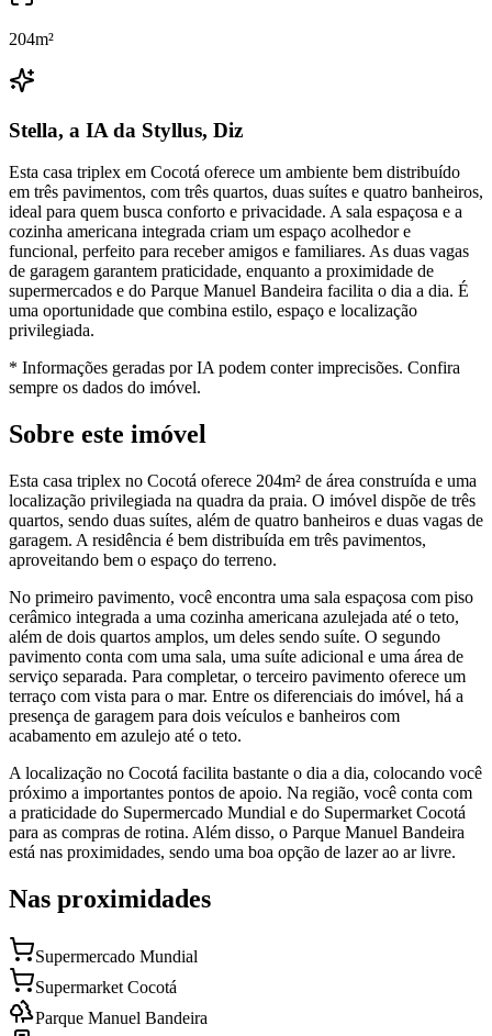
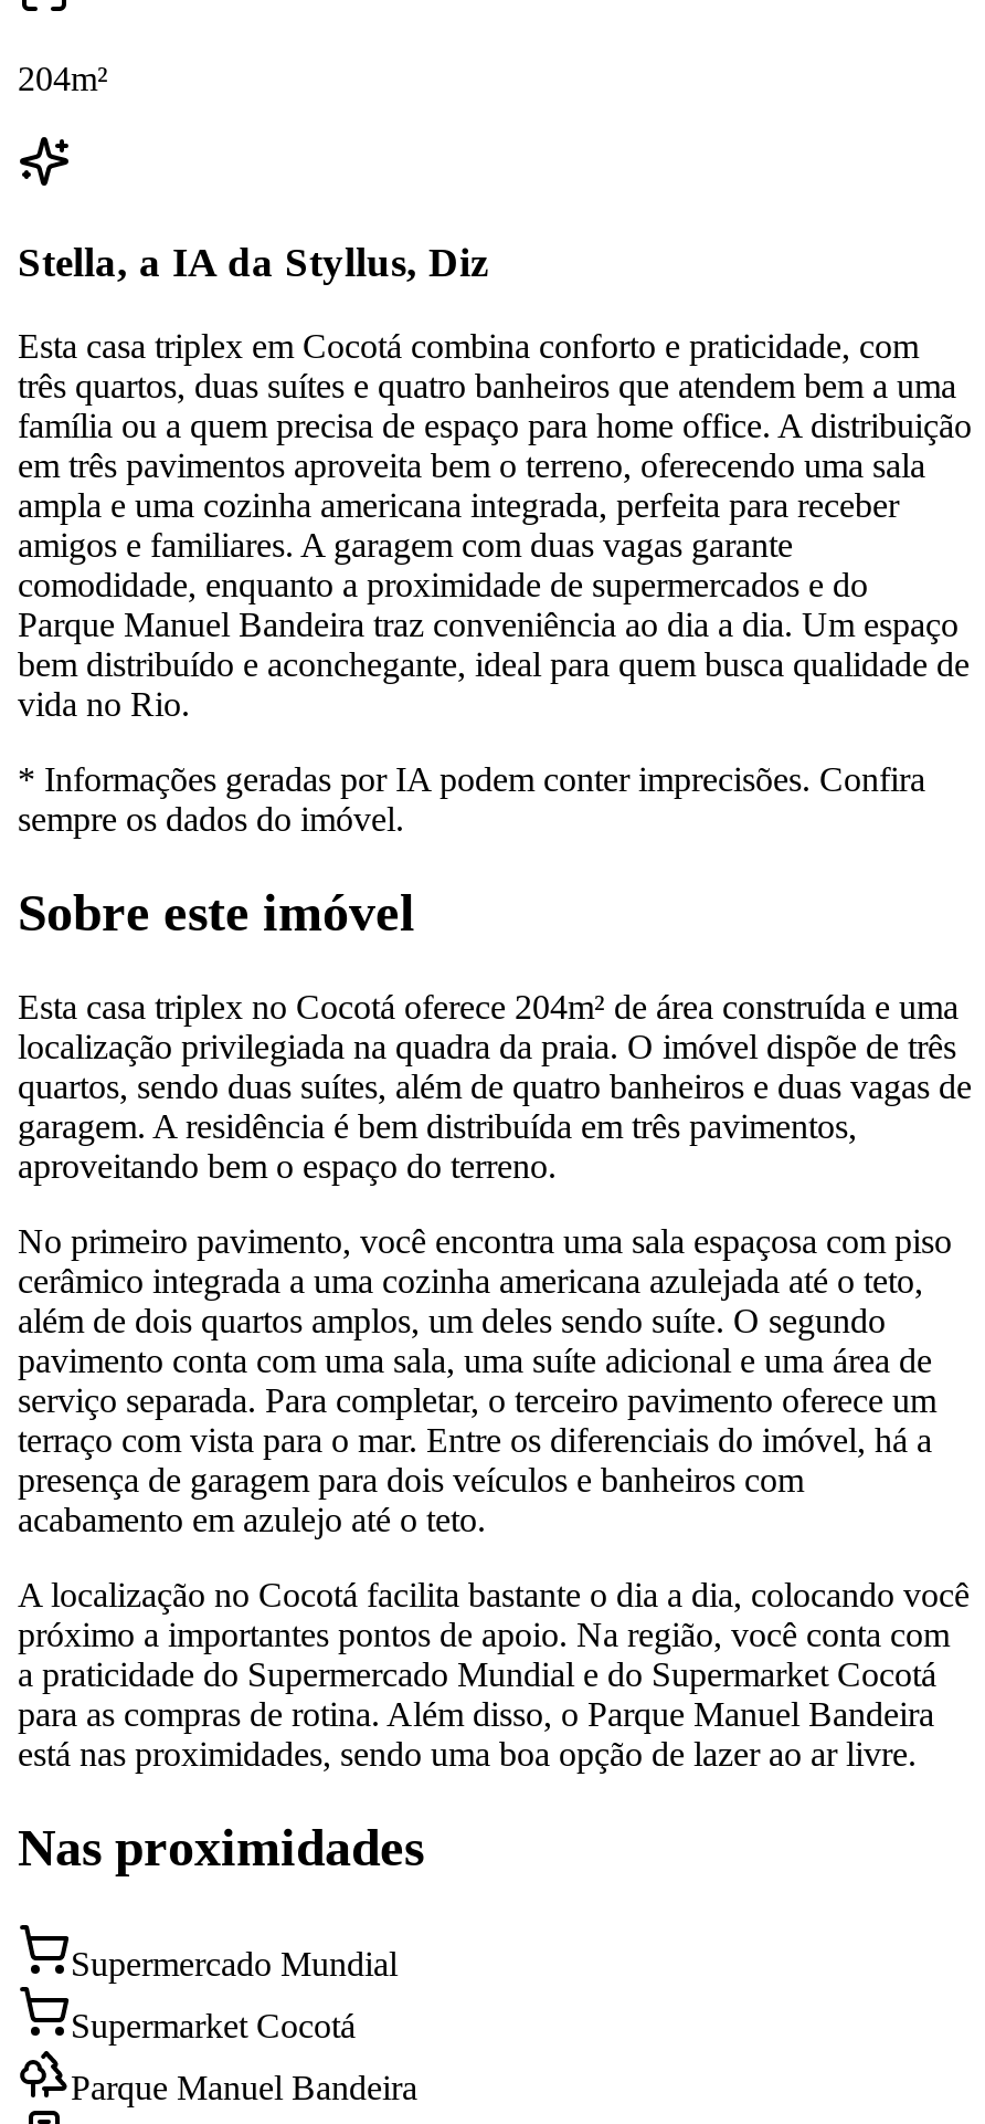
- Esta casa triplex em Cocotá oferece um ambiente bem distribuído
- em três pavimentos, com três quartos, duas suítes e quatro banheiros,
- ideal para quem busca conforto e privacidade. A sala espaçosa e a
- cozinha americana integrada criam um espaço acolhedor e
- funcional, perfeito para receber amigos e familiares. As duas vagas
- de garagem garantem praticidade, enquanto a proximidade de
- supermercados e do Parque Manuel Bandeira facilita o dia a dia. É
- uma oportunidade que combina estilo, espaço e localização
- privilegiada.
+ Esta casa triplex em Cocotá combina conforto e praticidade, com
+ três quartos, duas suítes e quatro banheiros que atendem bem a uma
+ família ou a quem precisa de espaço para home office. A distribuição
+ em três pavimentos aproveita bem o terreno, oferecendo uma sala
+ ampla e uma cozinha americana integrada, perfeita para receber
+ amigos e familiares. A garagem com duas vagas garante
+ comodidade, enquanto a proximidade de supermercados e do
+ Parque Manuel Bandeira traz conveniência ao dia a dia. Um espaço
+ bem distribuído e aconchegante, ideal para quem busca qualidade de
+ vida no Rio.
